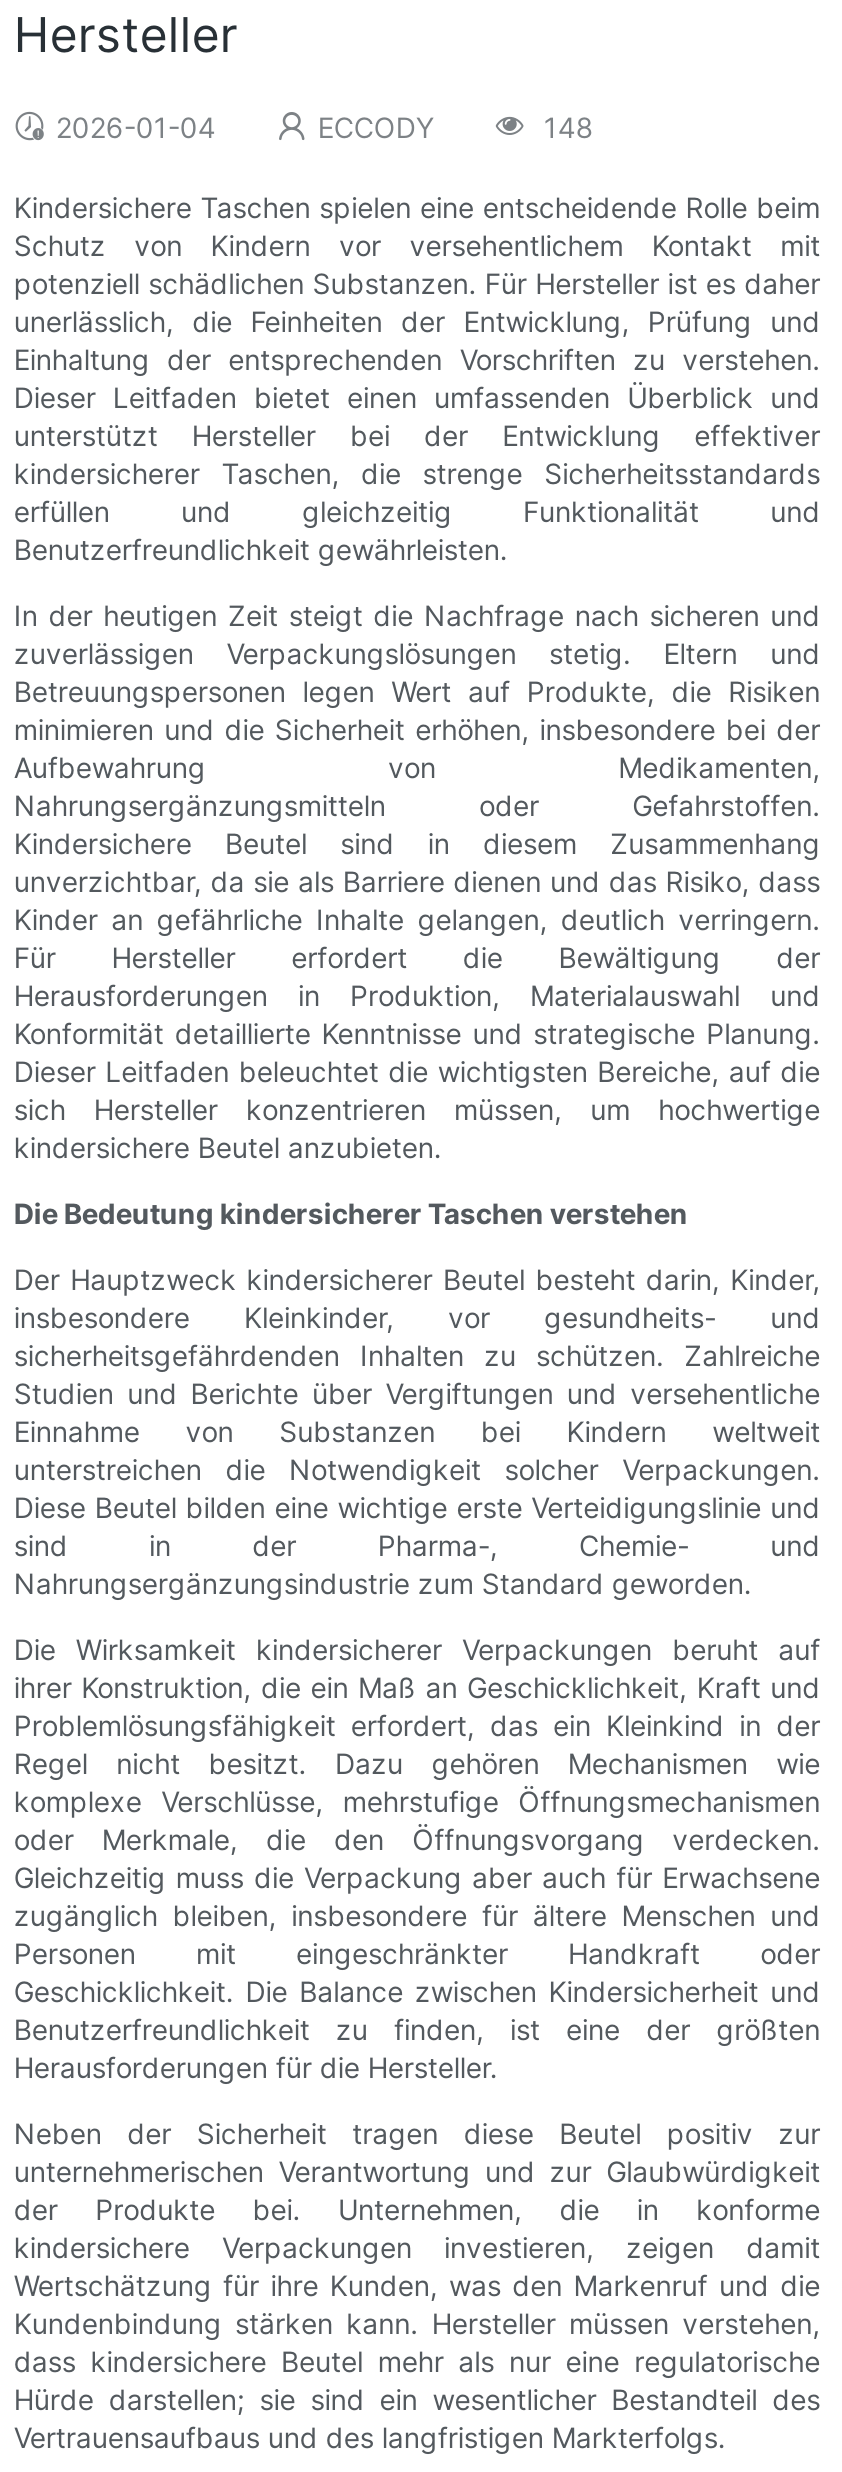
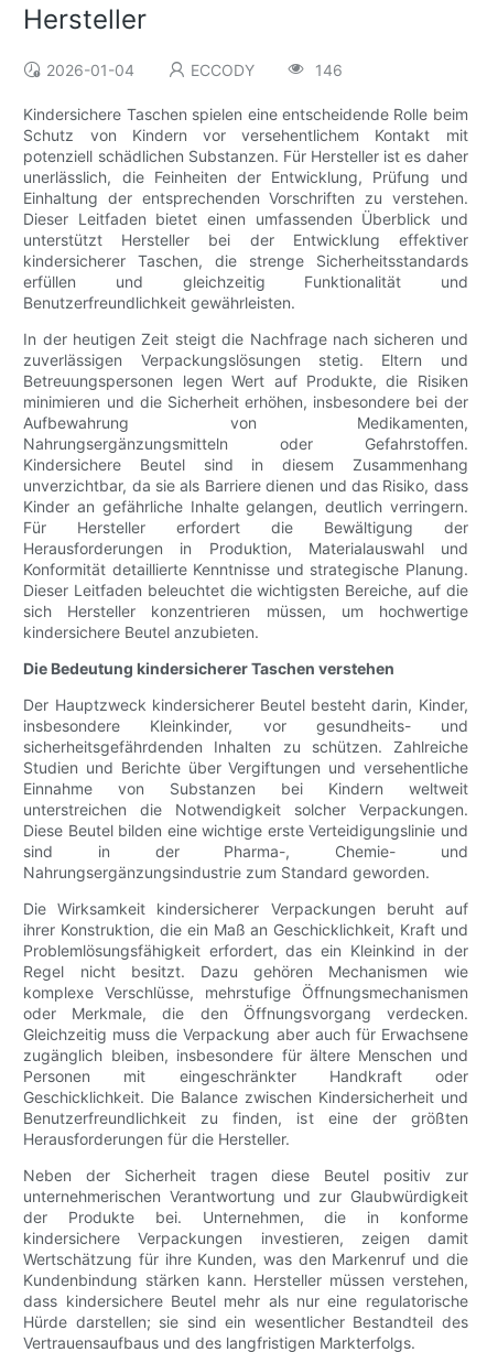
- 148
+ 146
